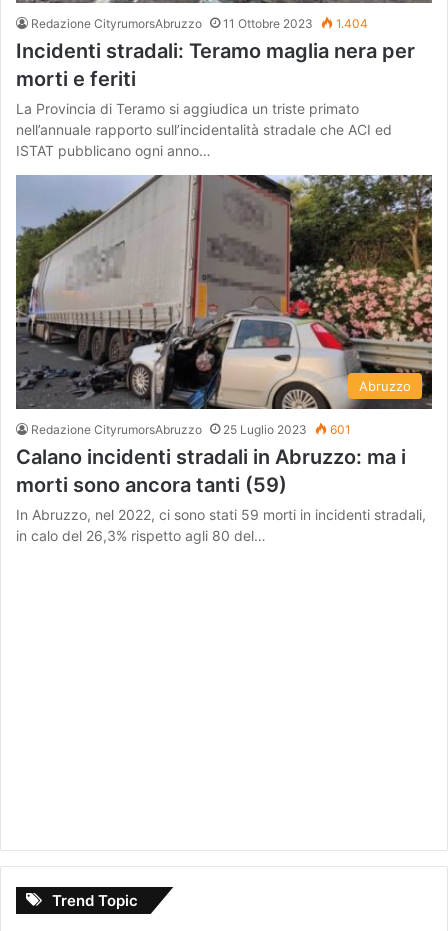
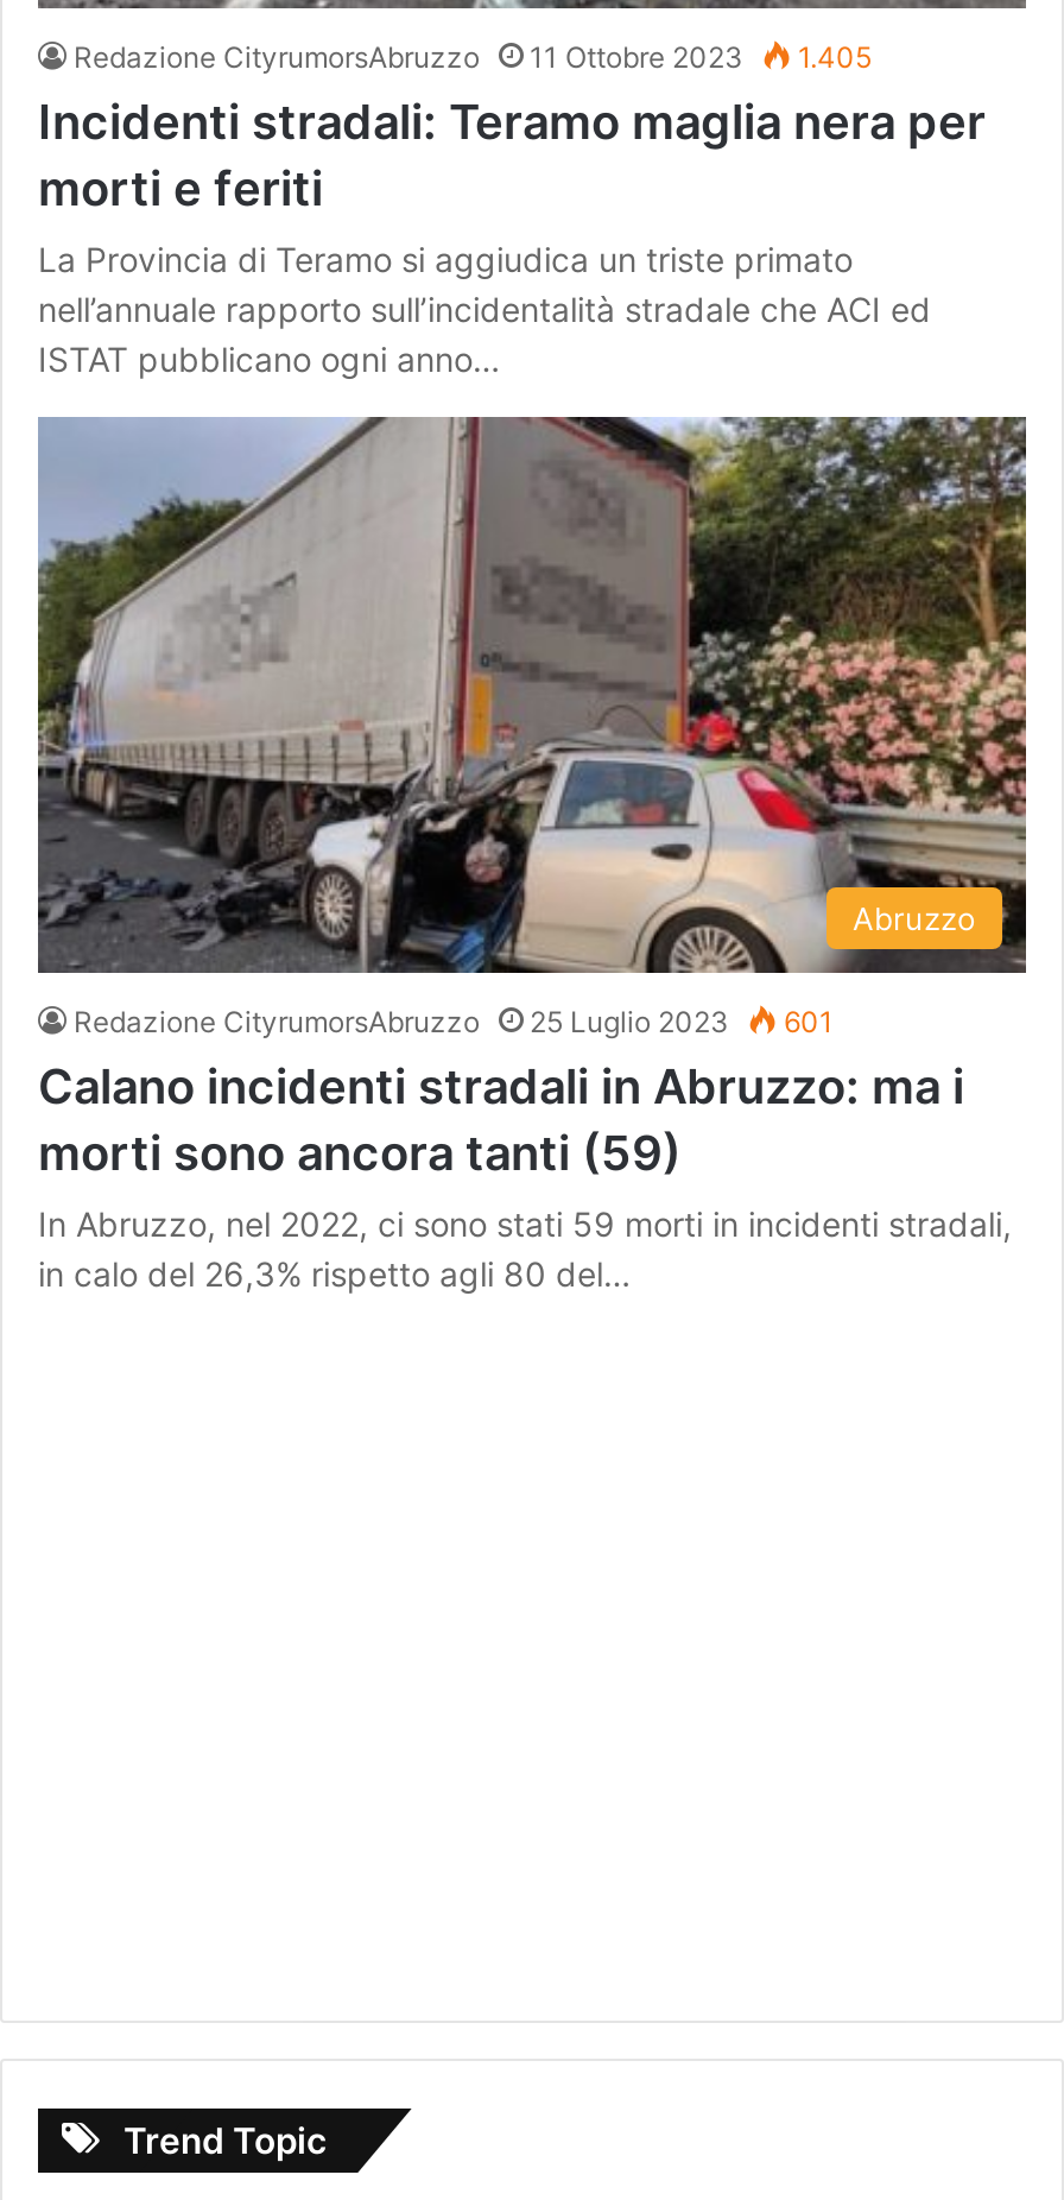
- Redazione CityrumorsAbruzzo 11 Ottobre 2023 1.404
+ Redazione CityrumorsAbruzzo 11 Ottobre 2023 1.405
